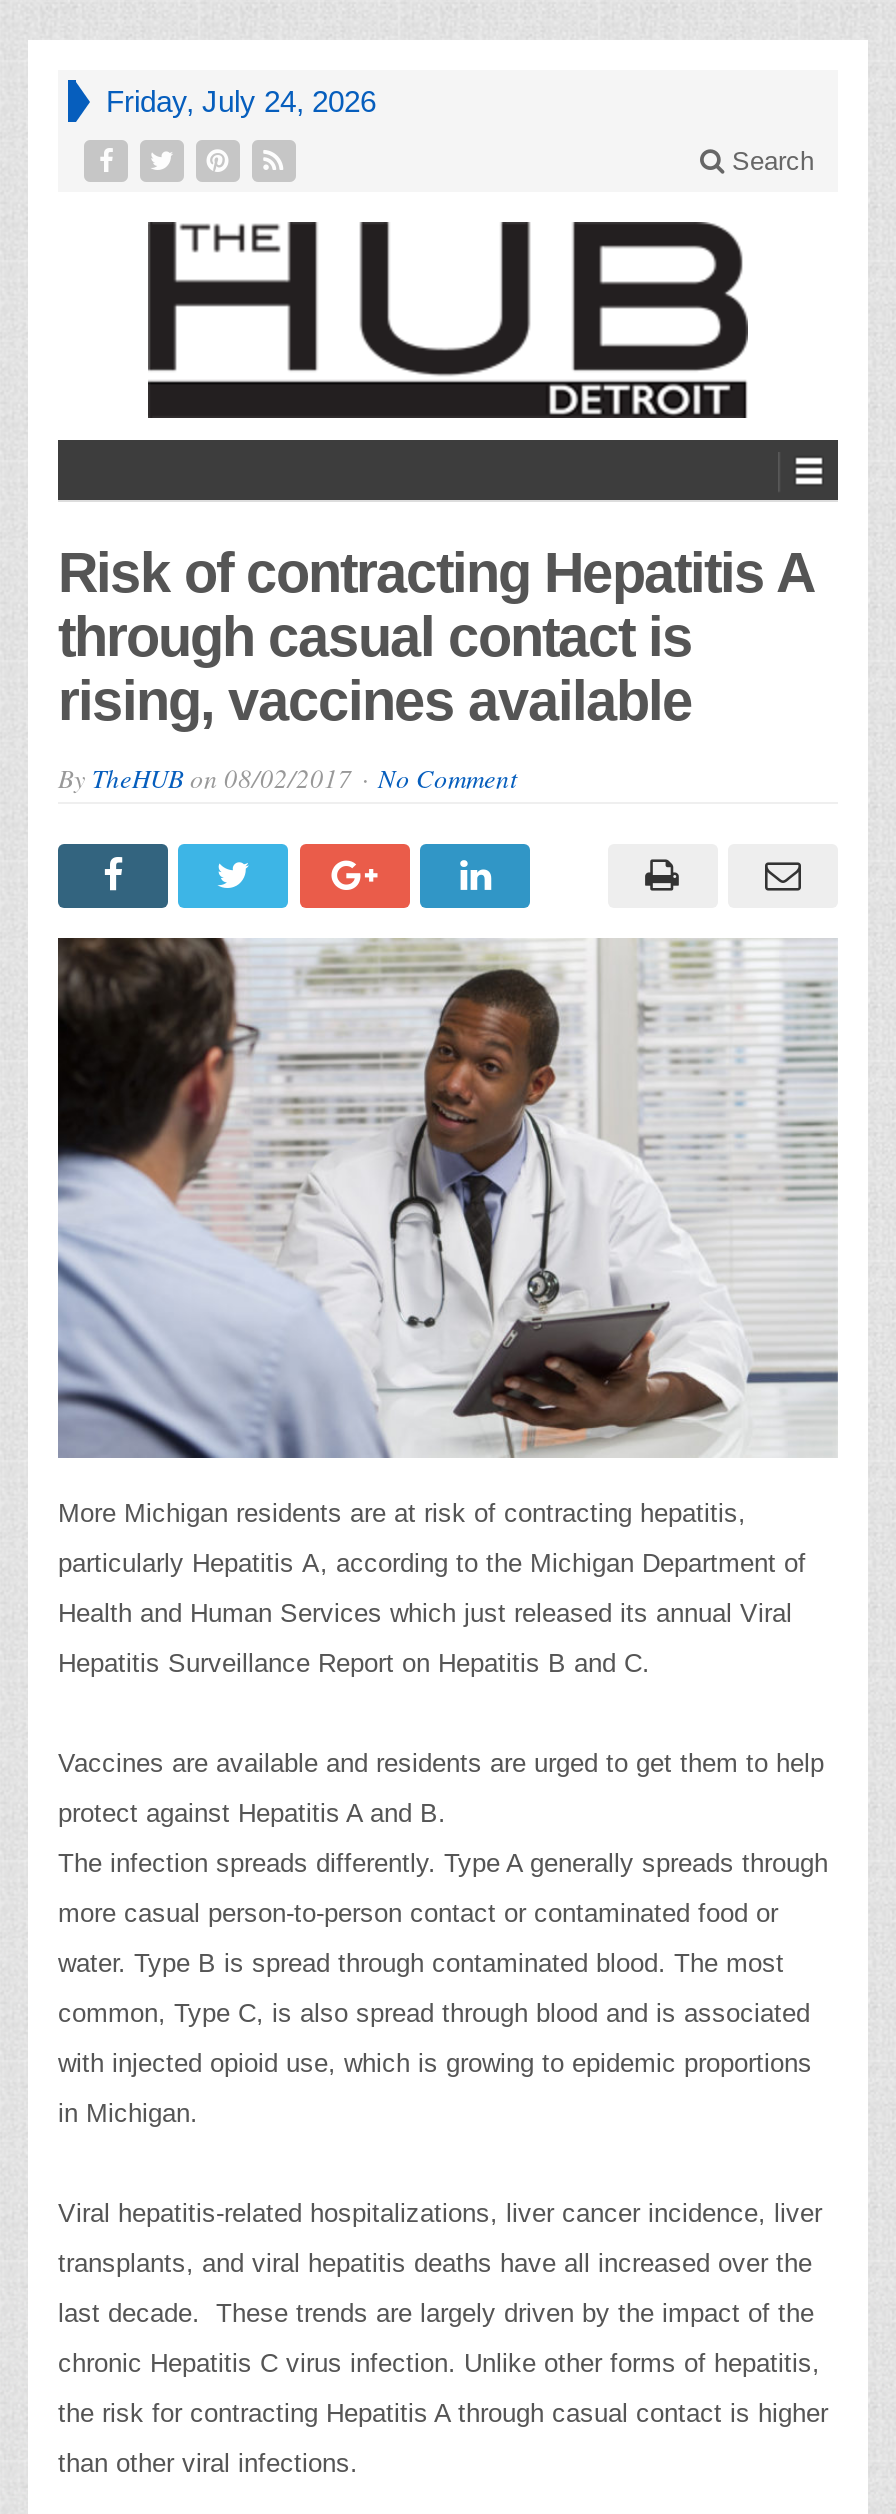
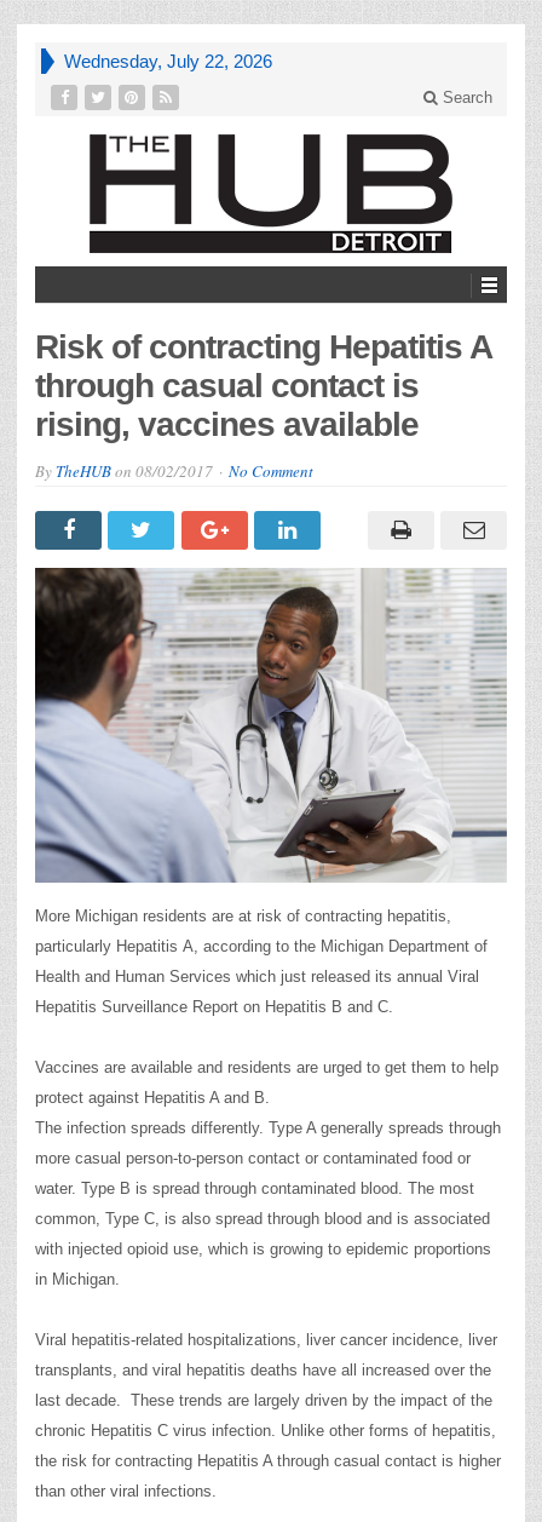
- Friday, July 24, 2026
+ Wednesday, July 22, 2026
